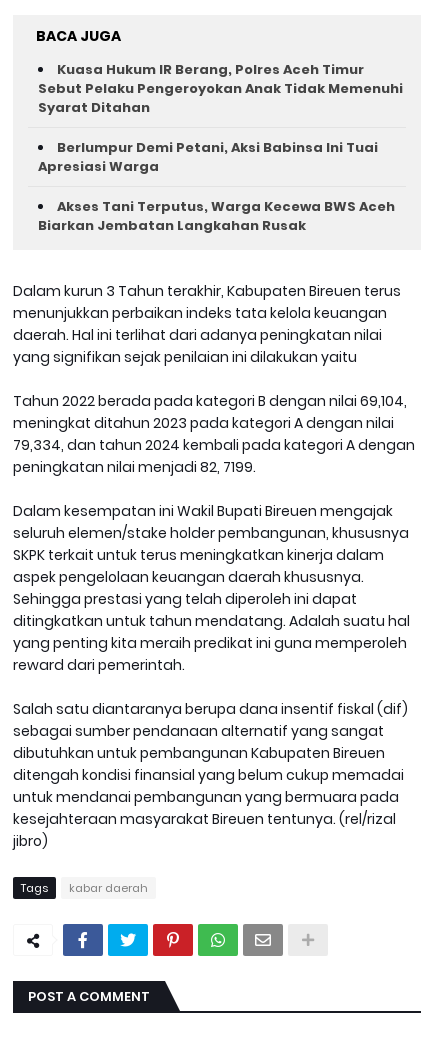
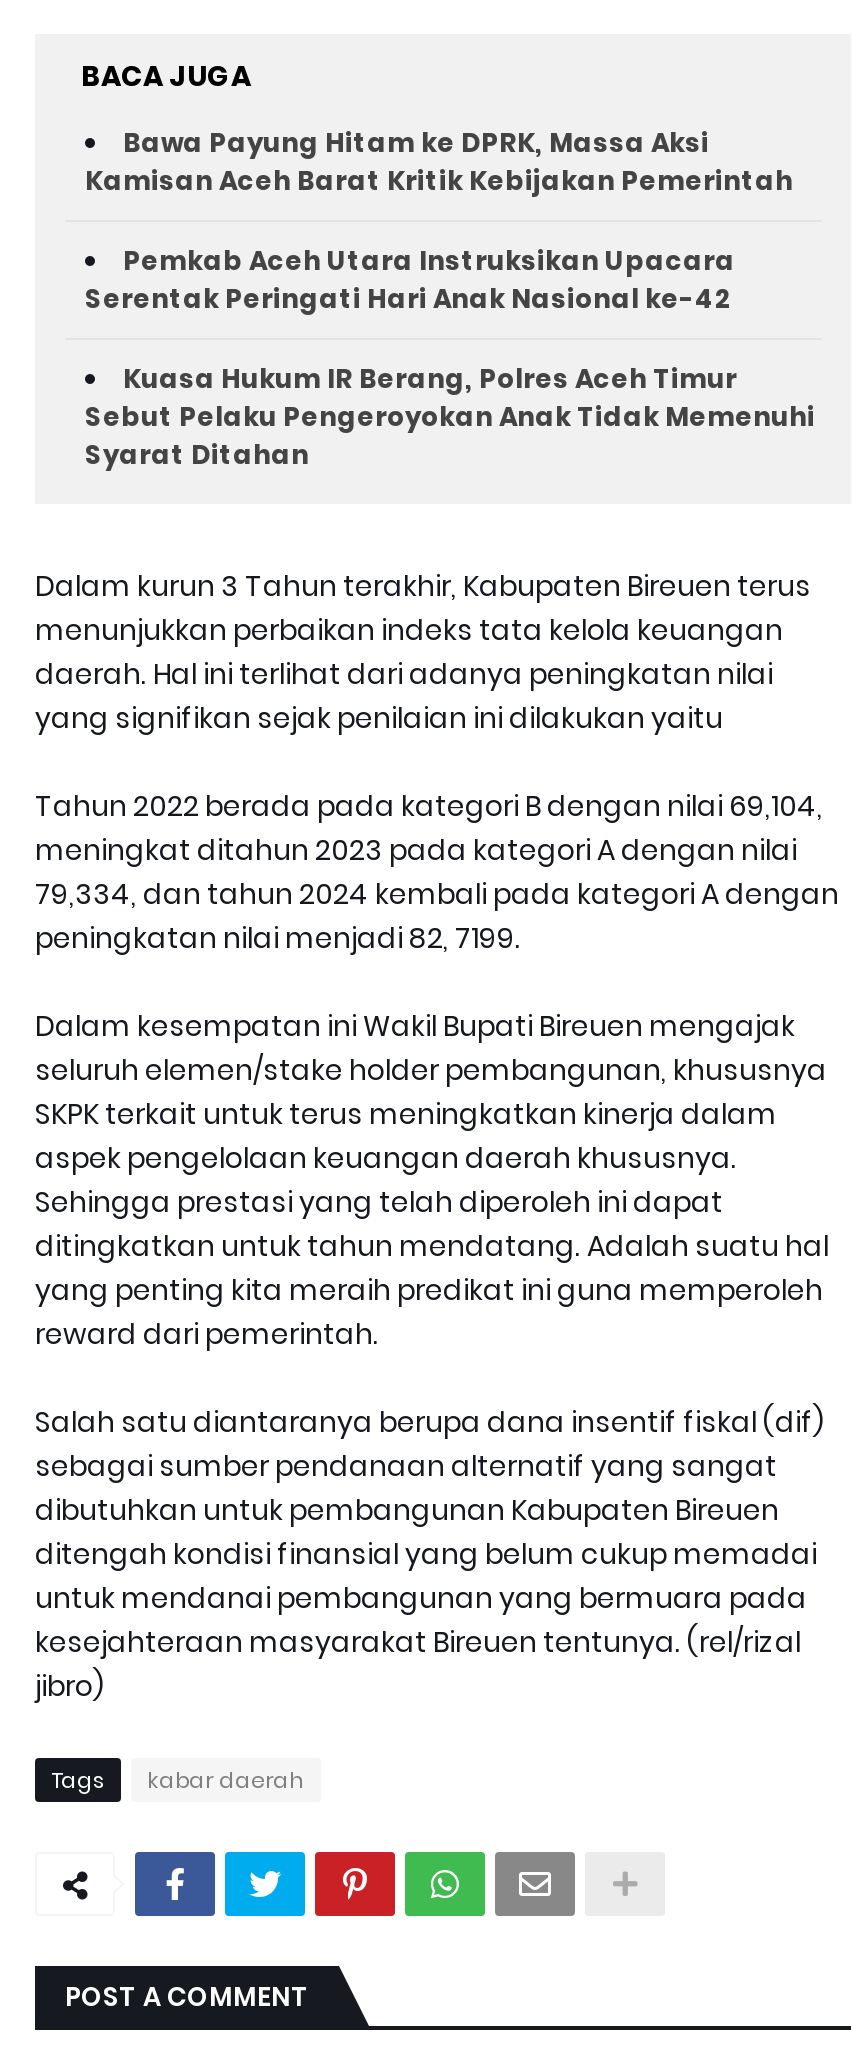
+ Bawa Payung Hitam ke DPRK, Massa Aksi
+ Kamisan Aceh Barat Kritik Kebijakan Pemerintah
+ Pemkab Aceh Utara Instruksikan Upacara
+ Serentak Peringati Hari Anak Nasional ke-42

moved down: Kuasa Hukum IR Berang, Polres Aceh Timur | Sebut Pelaku Pengeroyokan Anak Tidak Memenuhi | Syarat Ditahan

- Berlumpur Demi Petani, Aksi Babinsa Ini Tuai
- Apresiasi Warga
- Akses Tani Terputus, Warga Kecewa BWS Aceh
- Biarkan Jembatan Langkahan Rusak
